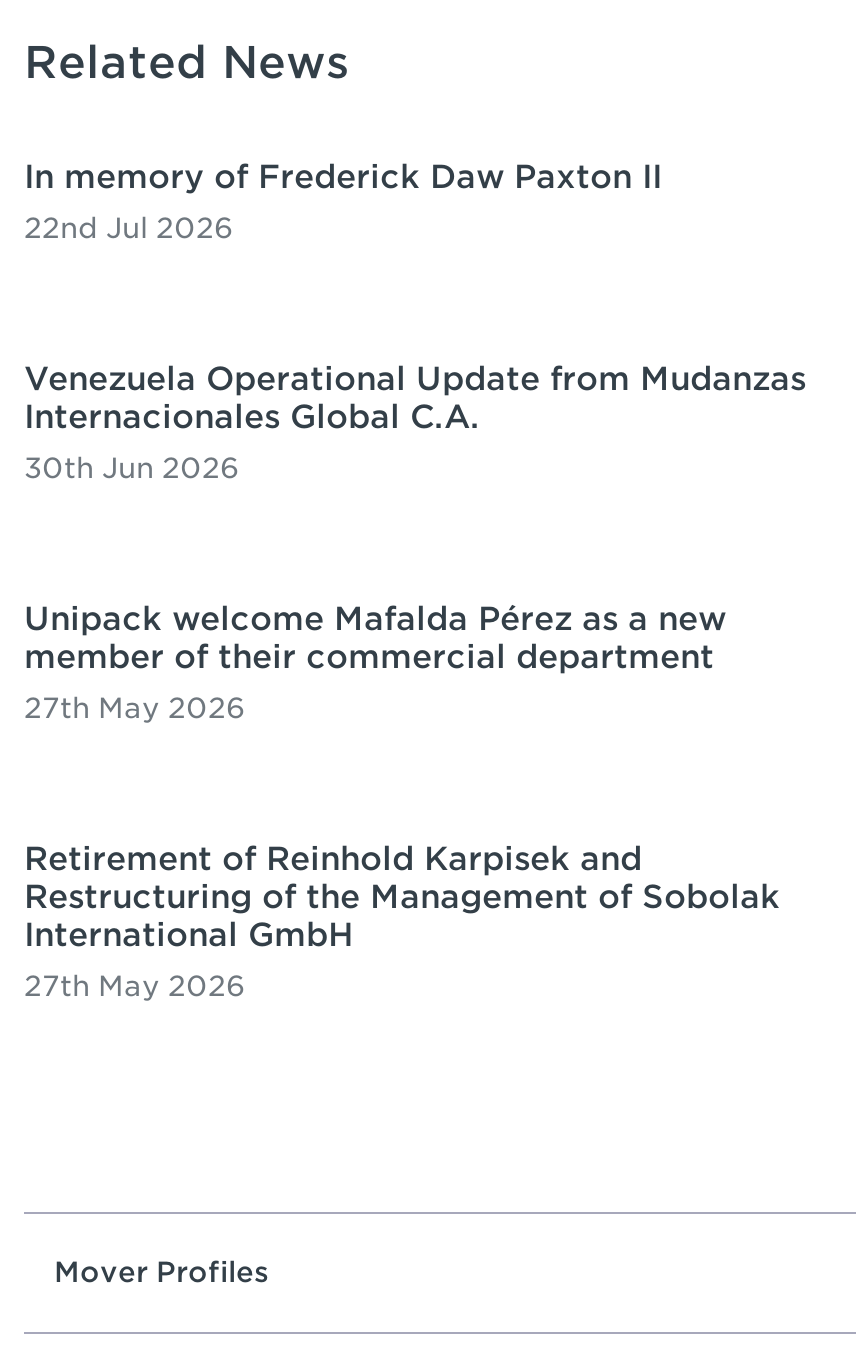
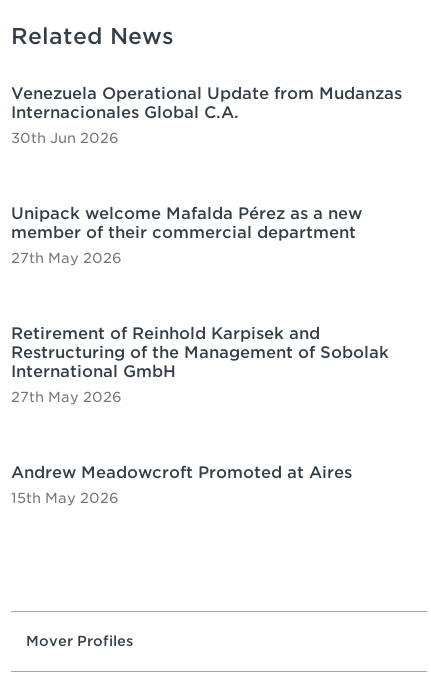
- In memory of Frederick Daw Paxton II
- 22nd Jul 2026

moved up: Venezuela Operational Update from Mudanzas | Internacionales Global C.A. | 30th Jun 2026 | ... | International GmbH | 27th May 2026

+ Andrew Meadowcroft Promoted at Aires
+ 15th May 2026
